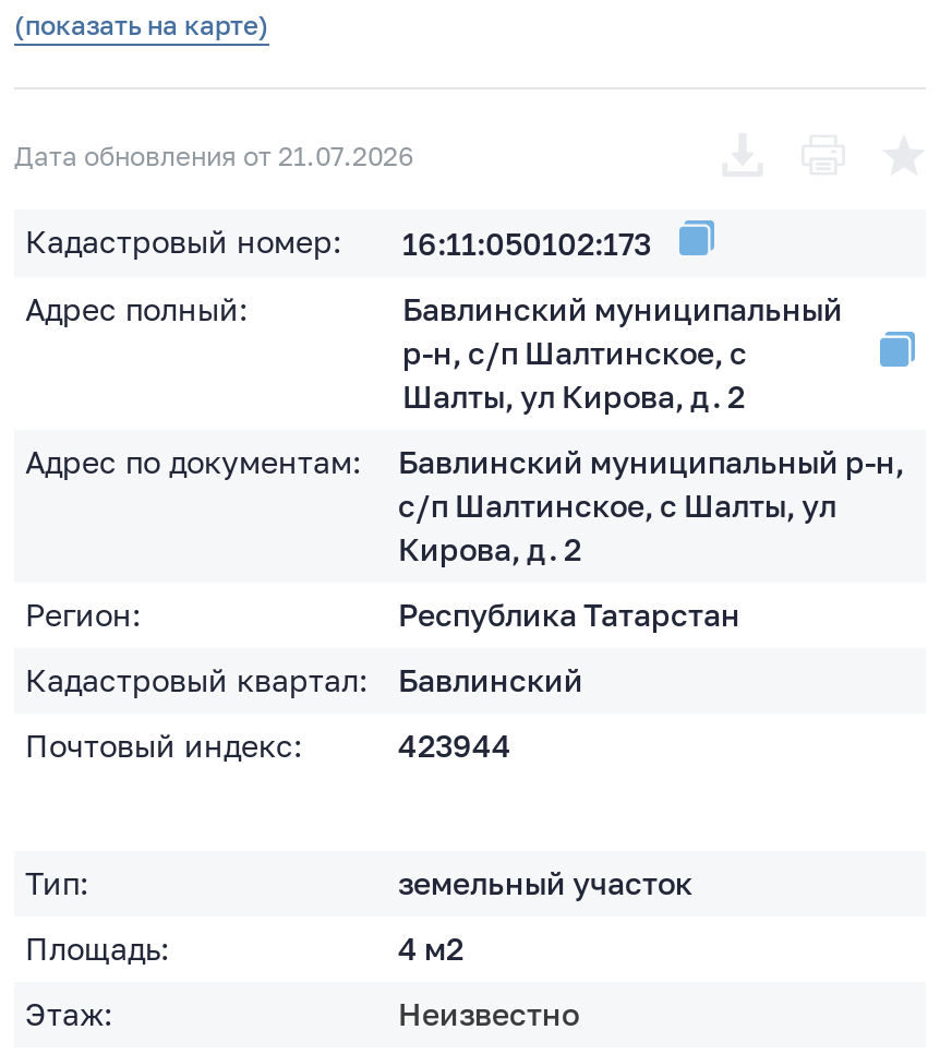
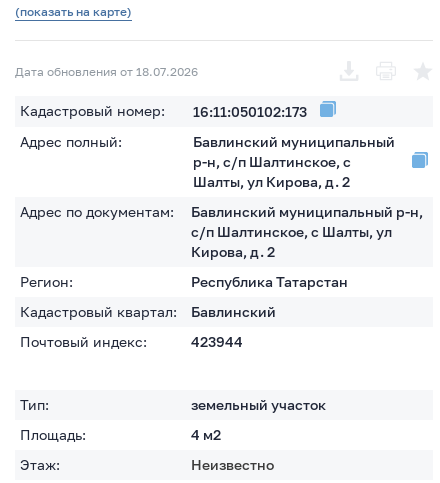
- Дата обновления от 21.07.2026
+ Дата обновления от 18.07.2026
